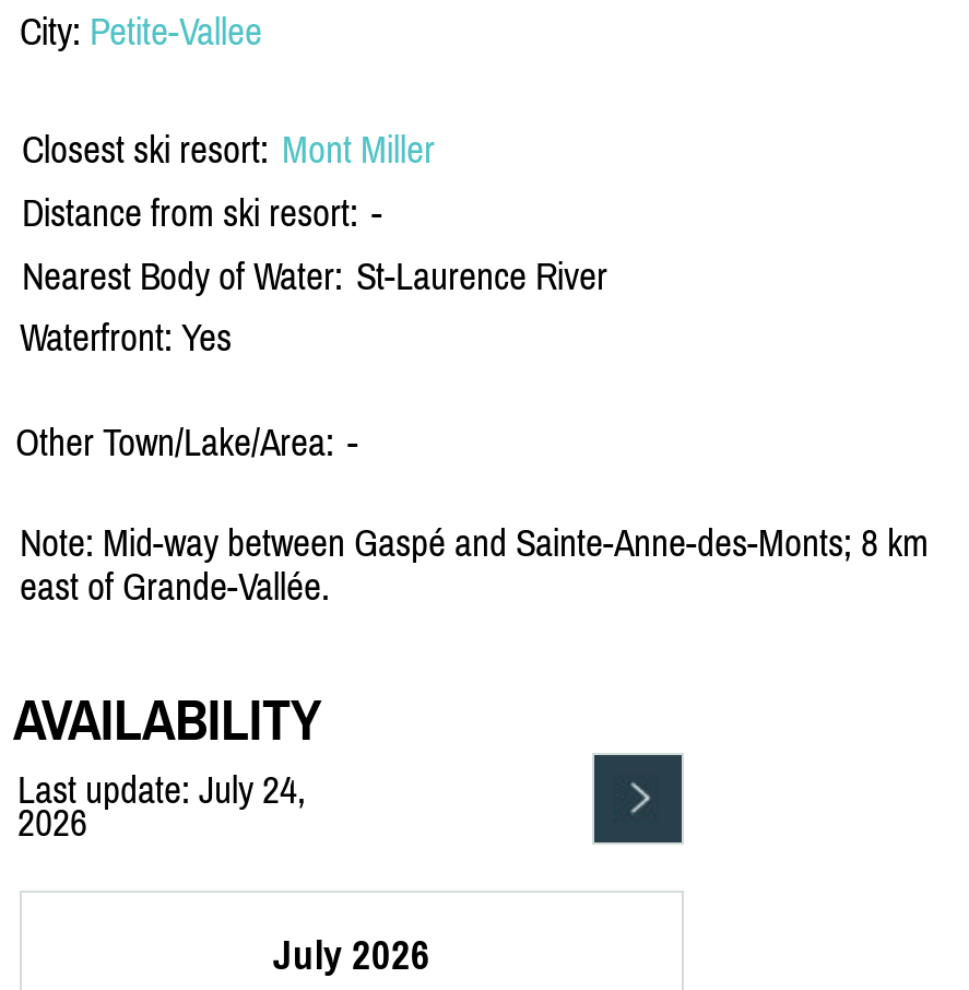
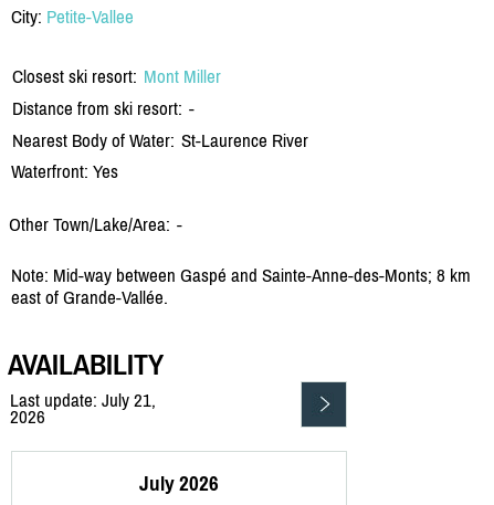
- Last update: July 24,
+ Last update: July 21,
